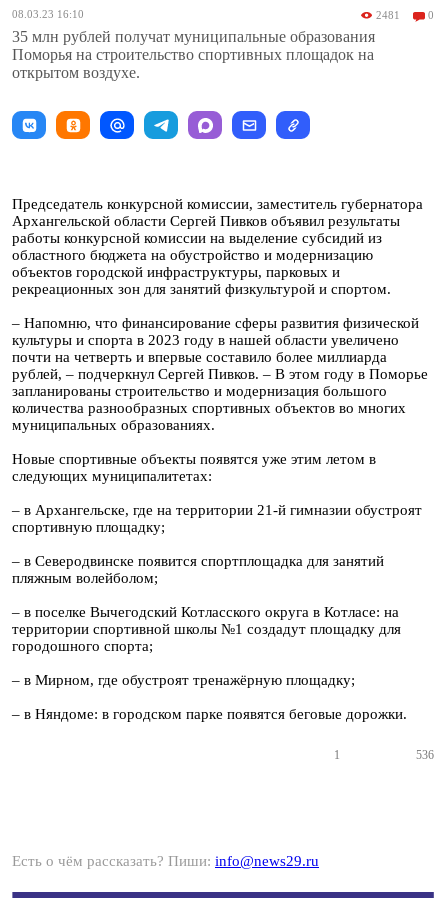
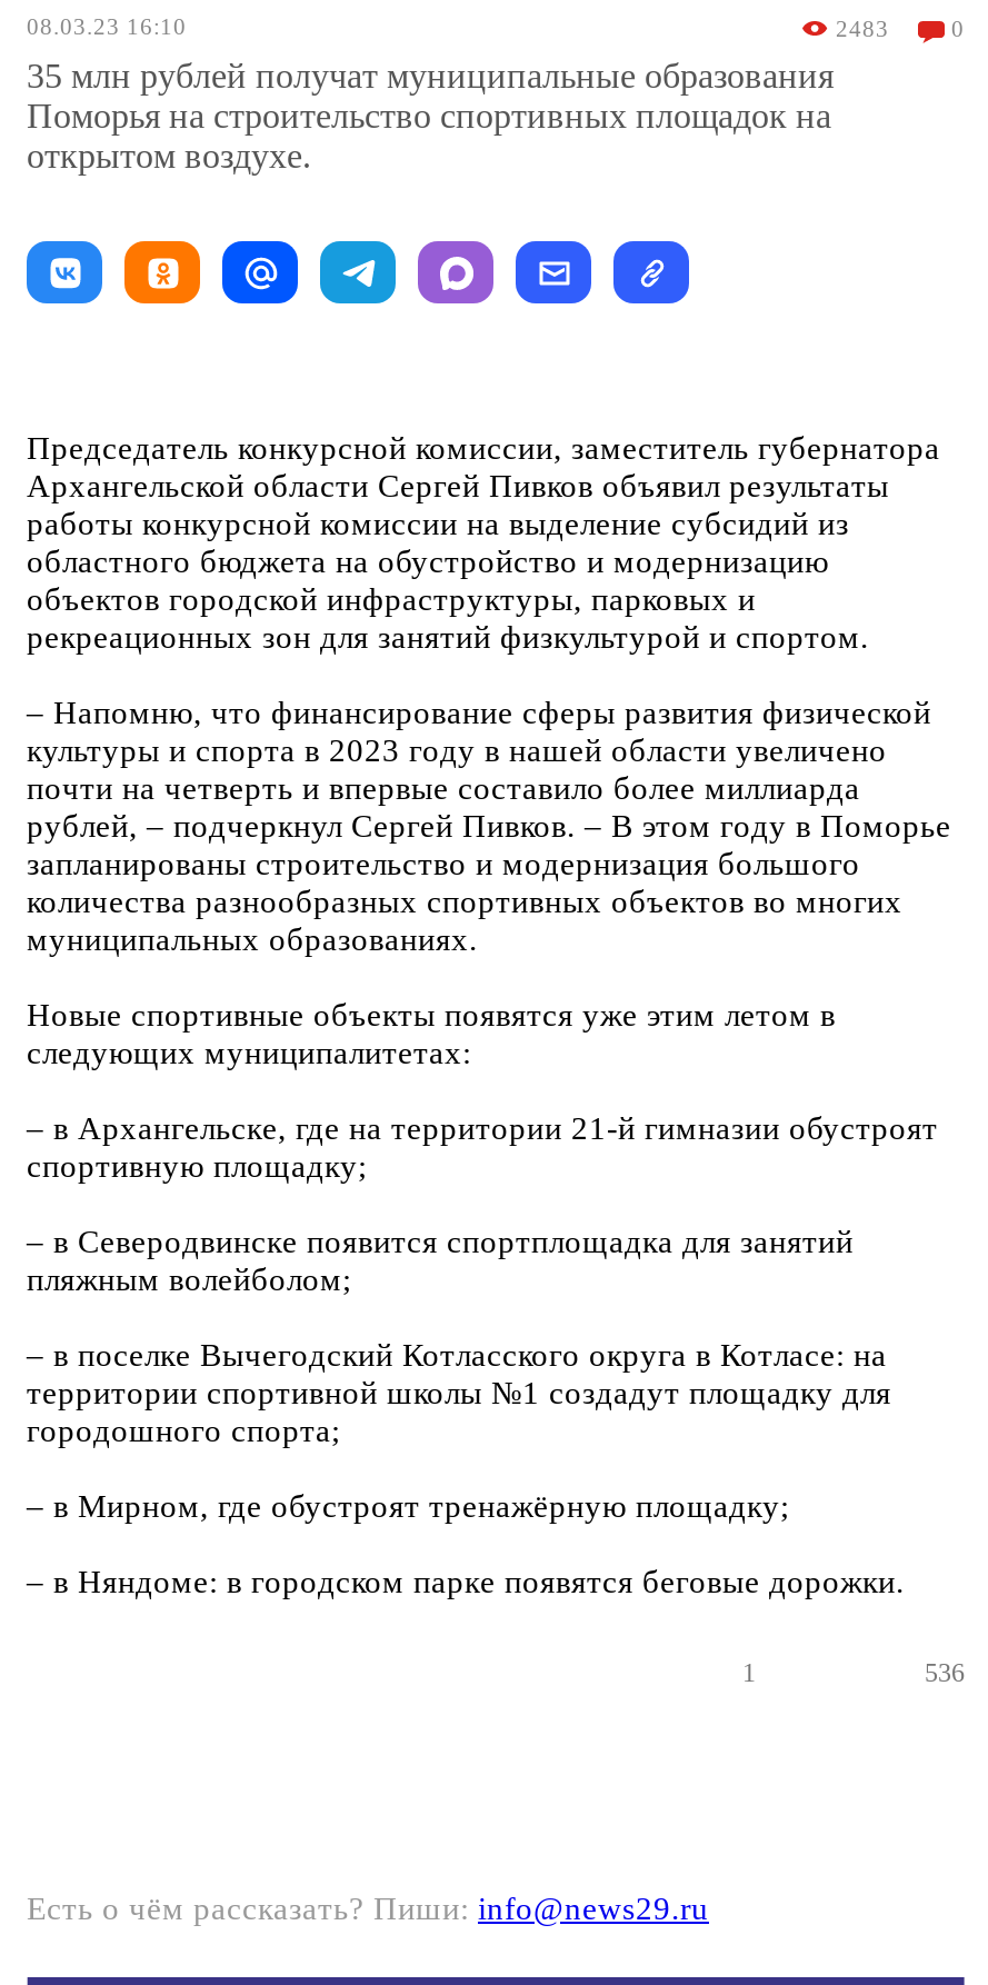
- 2481 0
+ 2483 0
